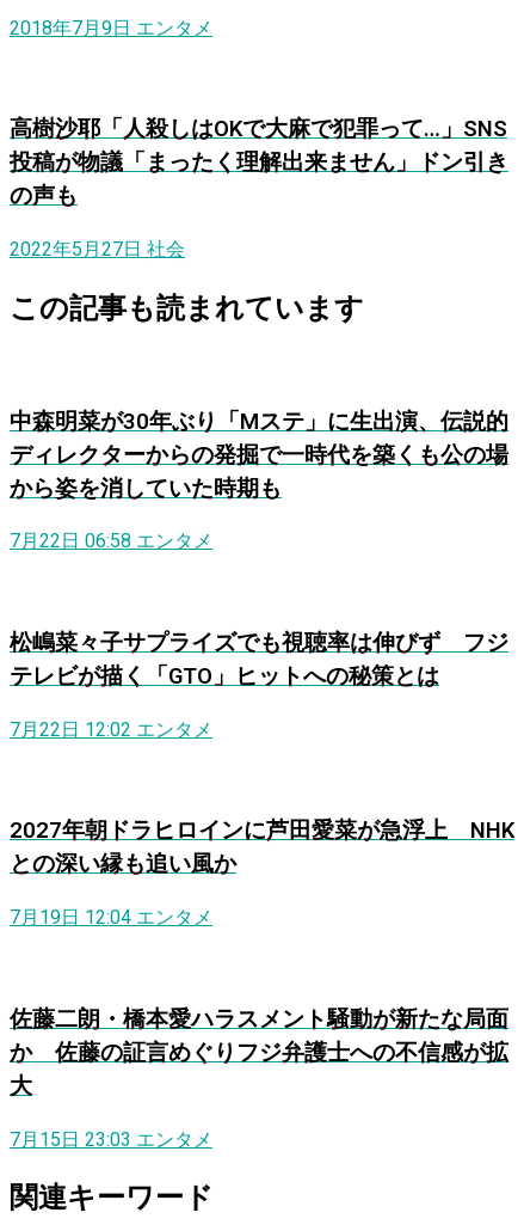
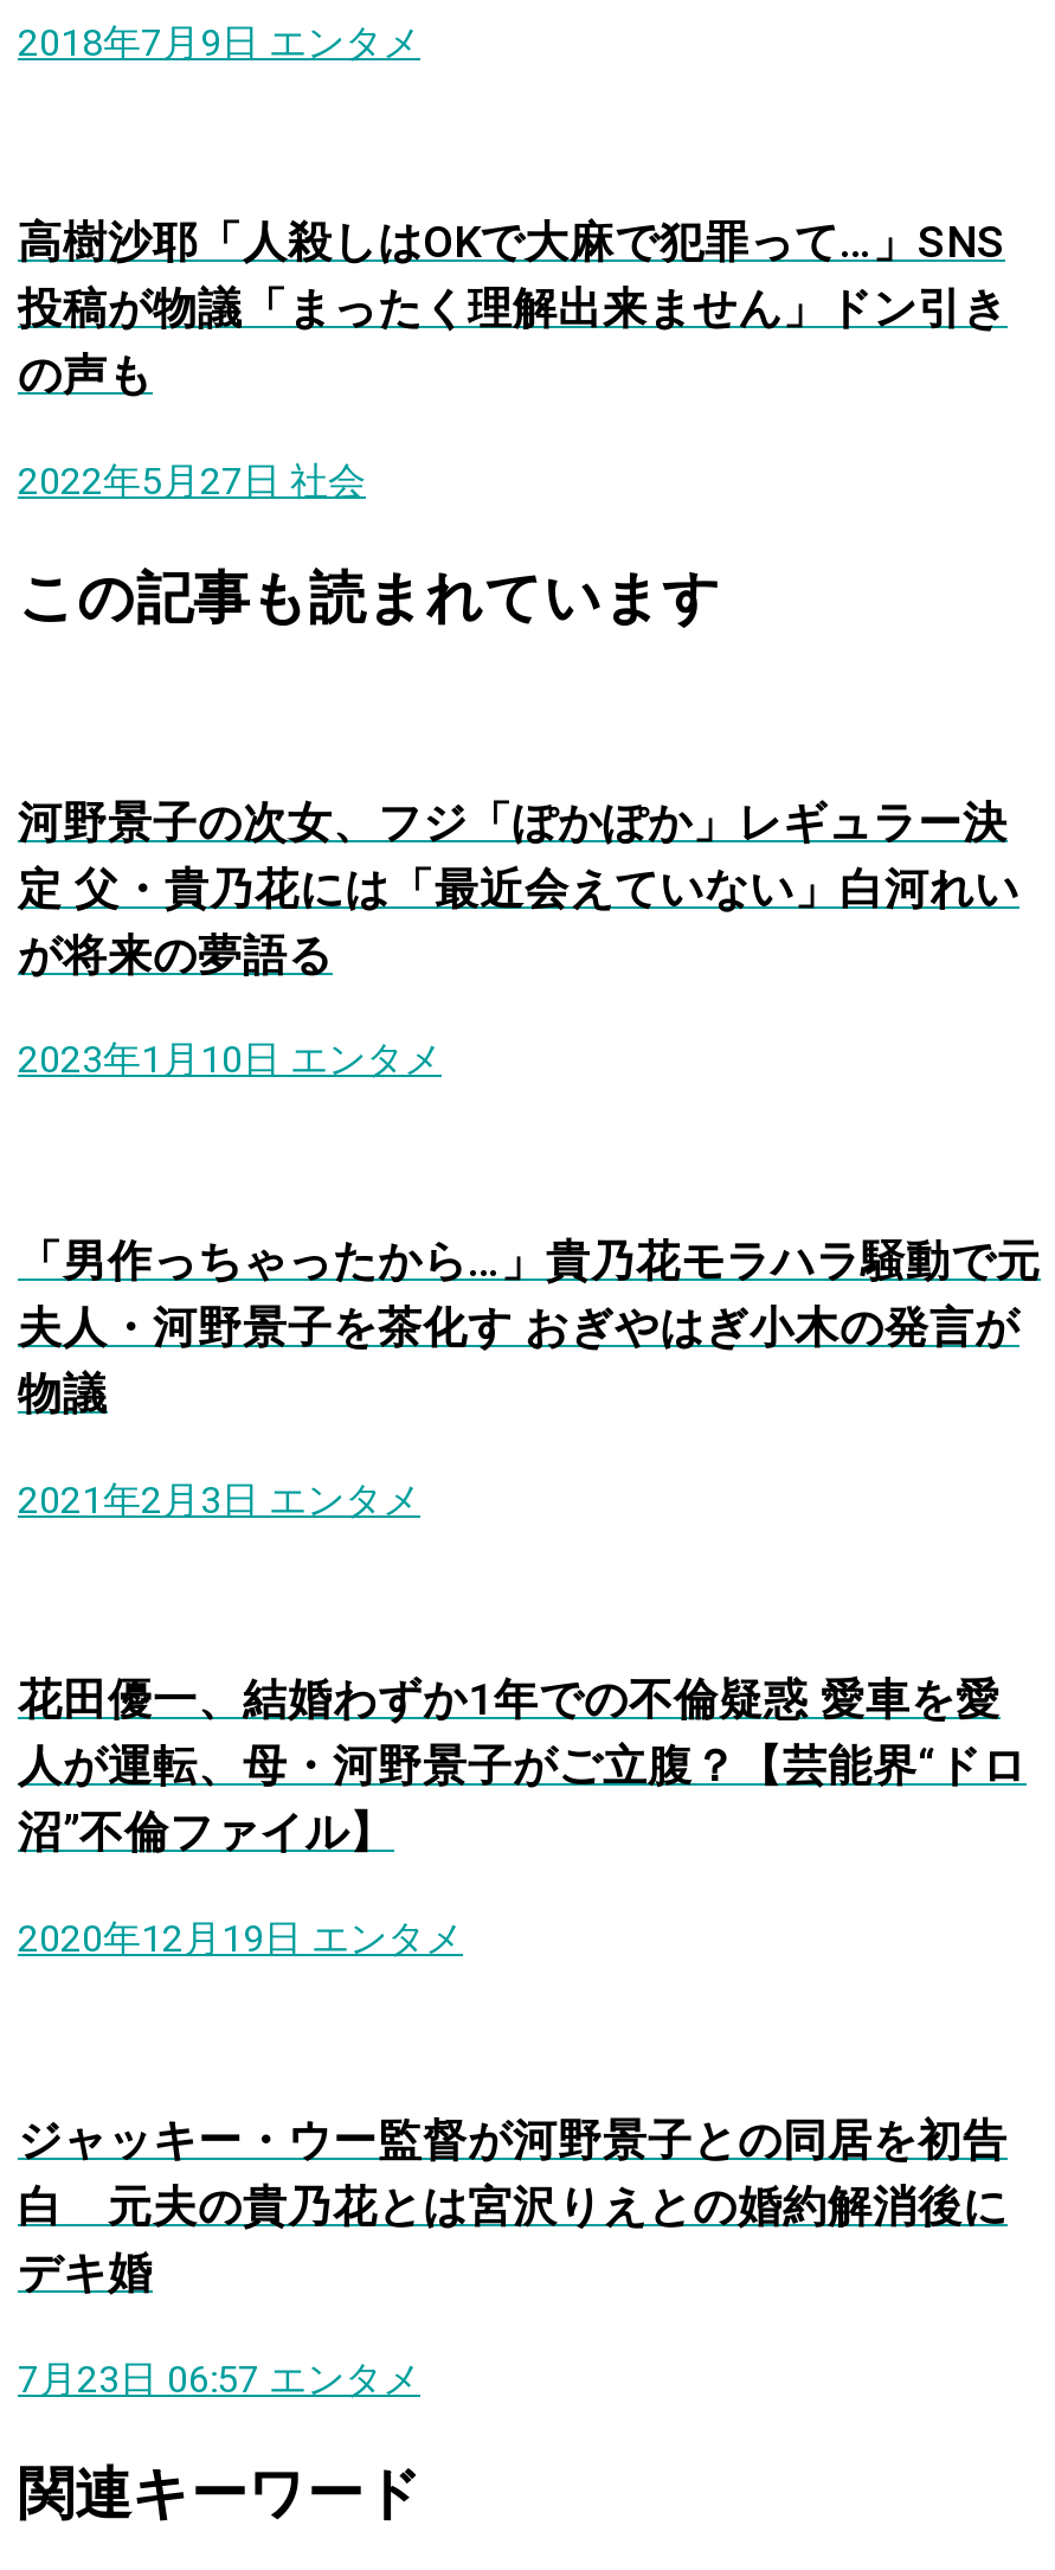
- 中森明菜が30年ぶり「Mステ」に生出演、伝説的
- ディレクターからの発掘で一時代を築くも公の場
- から姿を消していた時期も
+ 河野景子の次女、フジ「ぽかぽか」レギュラー決
+ 定 父・貴乃花には「最近会えていない」白河れい
+ が将来の夢語る

- 7月22日 06:58エンタメ
+ 2023年1月10日エンタメ

- 松嶋菜々子サプライズでも視聴率は伸びず フジ
- テレビが描く「GTO」ヒットへの秘策とは
+ 「男作っちゃったから…」貴乃花モラハラ騒動で元
+ 夫人・河野景子を茶化す おぎやはぎ小木の発言が
+ 物議

- 7月22日 12:02エンタメ
+ 2021年2月3日エンタメ

- 2027年朝ドラヒロインに芦田愛菜が急浮上 NHK
- との深い縁も追い風か
+ 花田優一、結婚わずか1年での不倫疑惑 愛車を愛
+ 人が運転、母・河野景子がご立腹？【芸能界“ドロ
+ 沼”不倫ファイル】

- 7月19日 12:04エンタメ
+ 2020年12月19日エンタメ

- 佐藤二朗・橋本愛ハラスメント騒動が新たな局面
- か 佐藤の証言めぐりフジ弁護士への不信感が拡
- 大
+ ジャッキー・ウー監督が河野景子との同居を初告
+ 白 元夫の貴乃花とは宮沢りえとの婚約解消後に
+ デキ婚

- 7月15日 23:03エンタメ
+ 7月23日 06:57エンタメ
